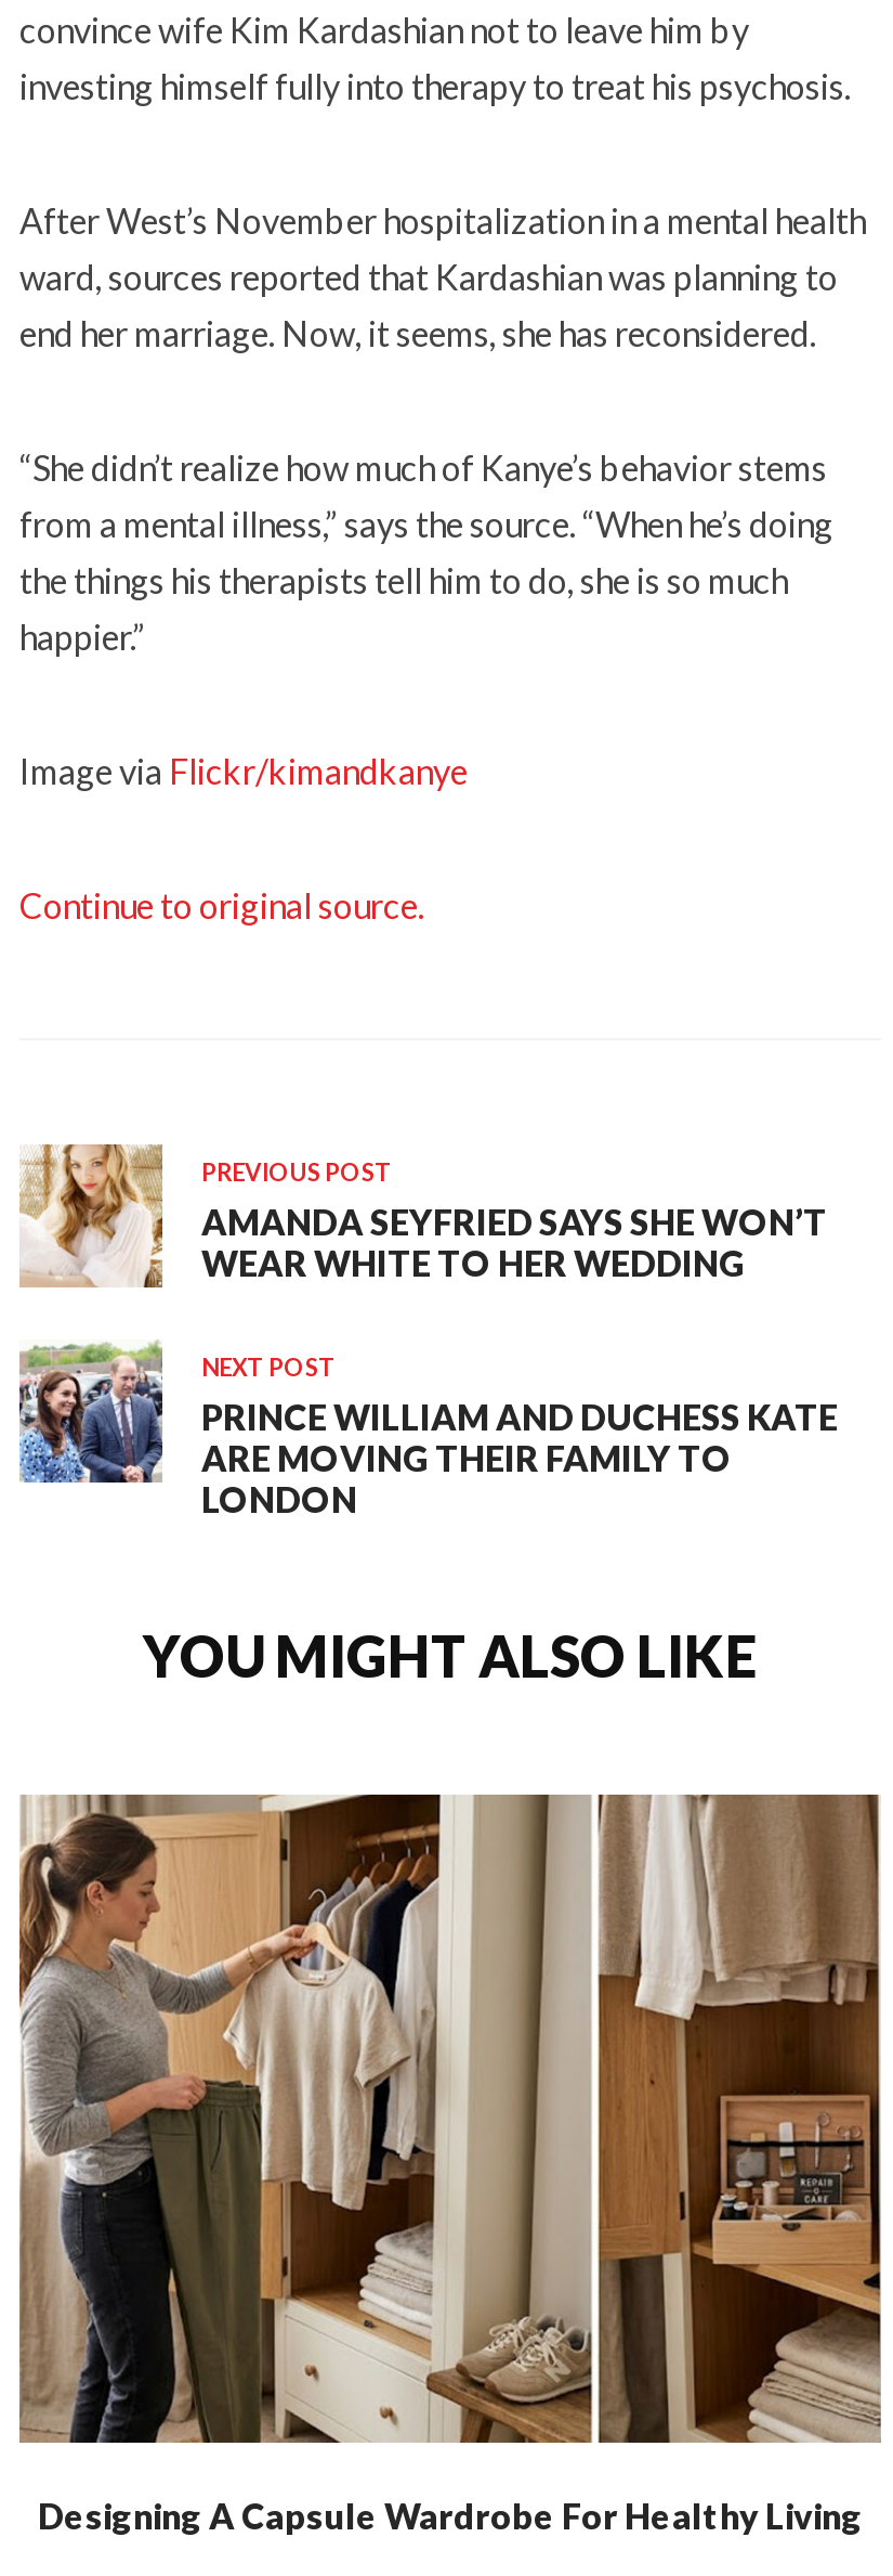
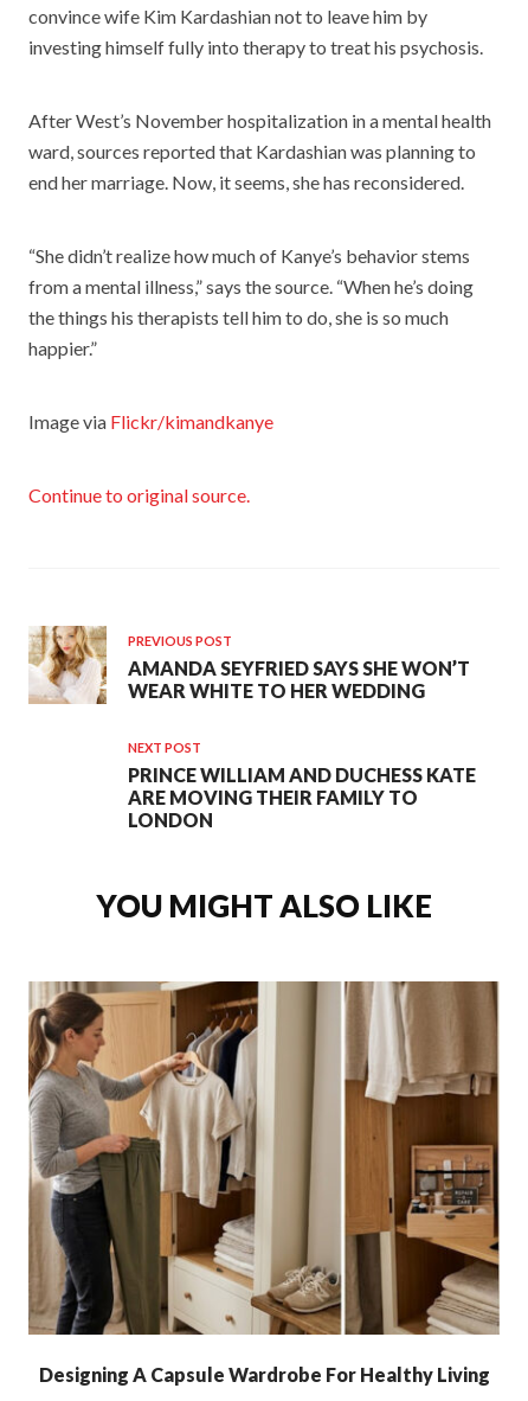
- [image]
